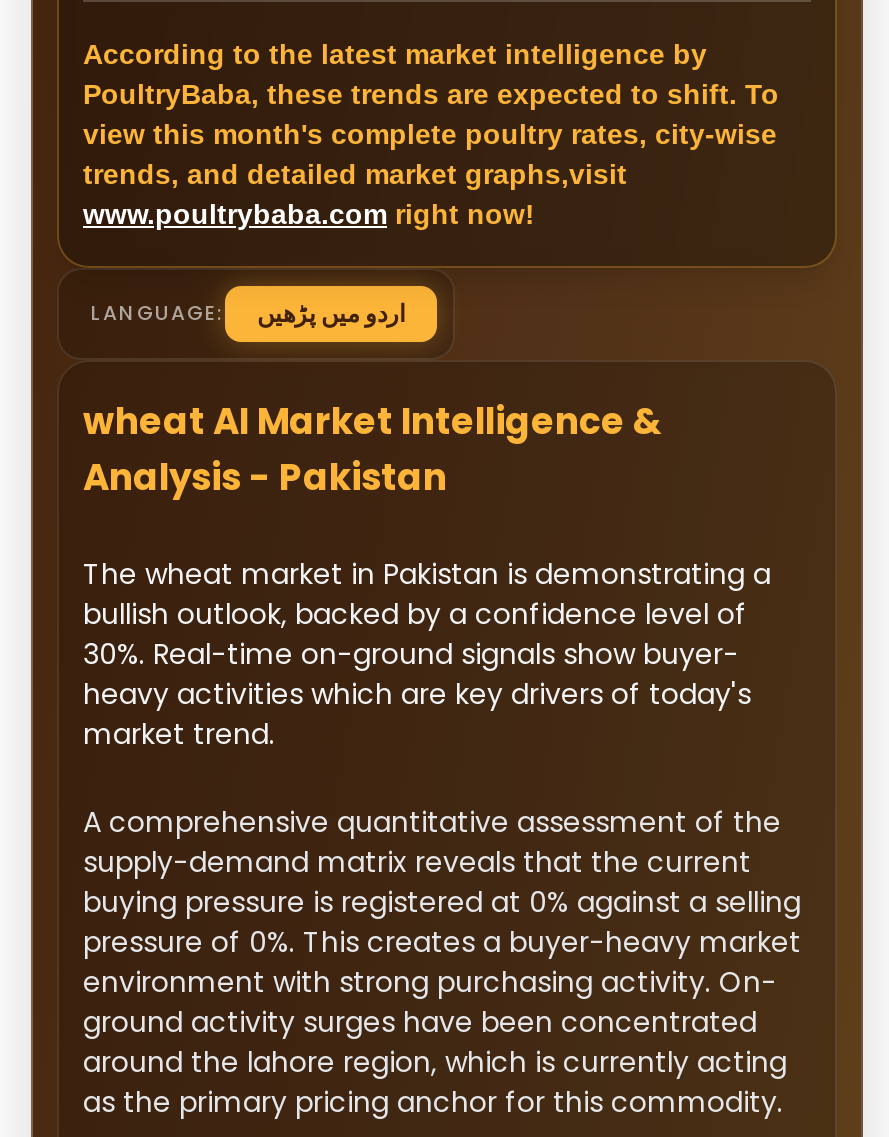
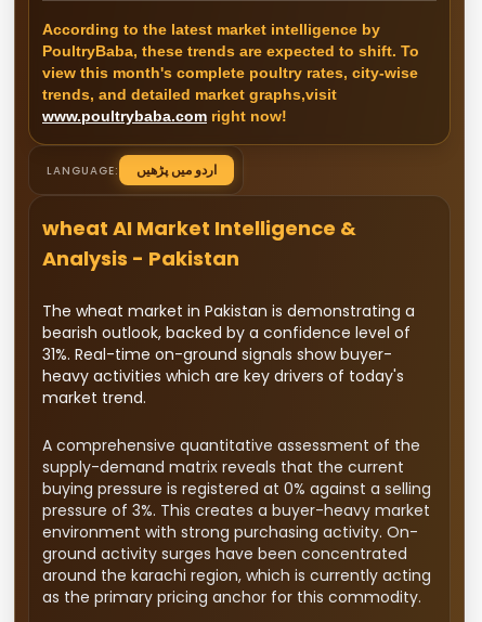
- bullish outlook, backed by a confidence level of
+ bearish outlook, backed by a confidence level of

- 30%. Real-time on-ground signals show buyer-
+ 31%. Real-time on-ground signals show buyer-

- pressure of 0%. This creates a buyer-heavy market
+ pressure of 3%. This creates a buyer-heavy market

- around the lahore region, which is currently acting
+ around the karachi region, which is currently acting
